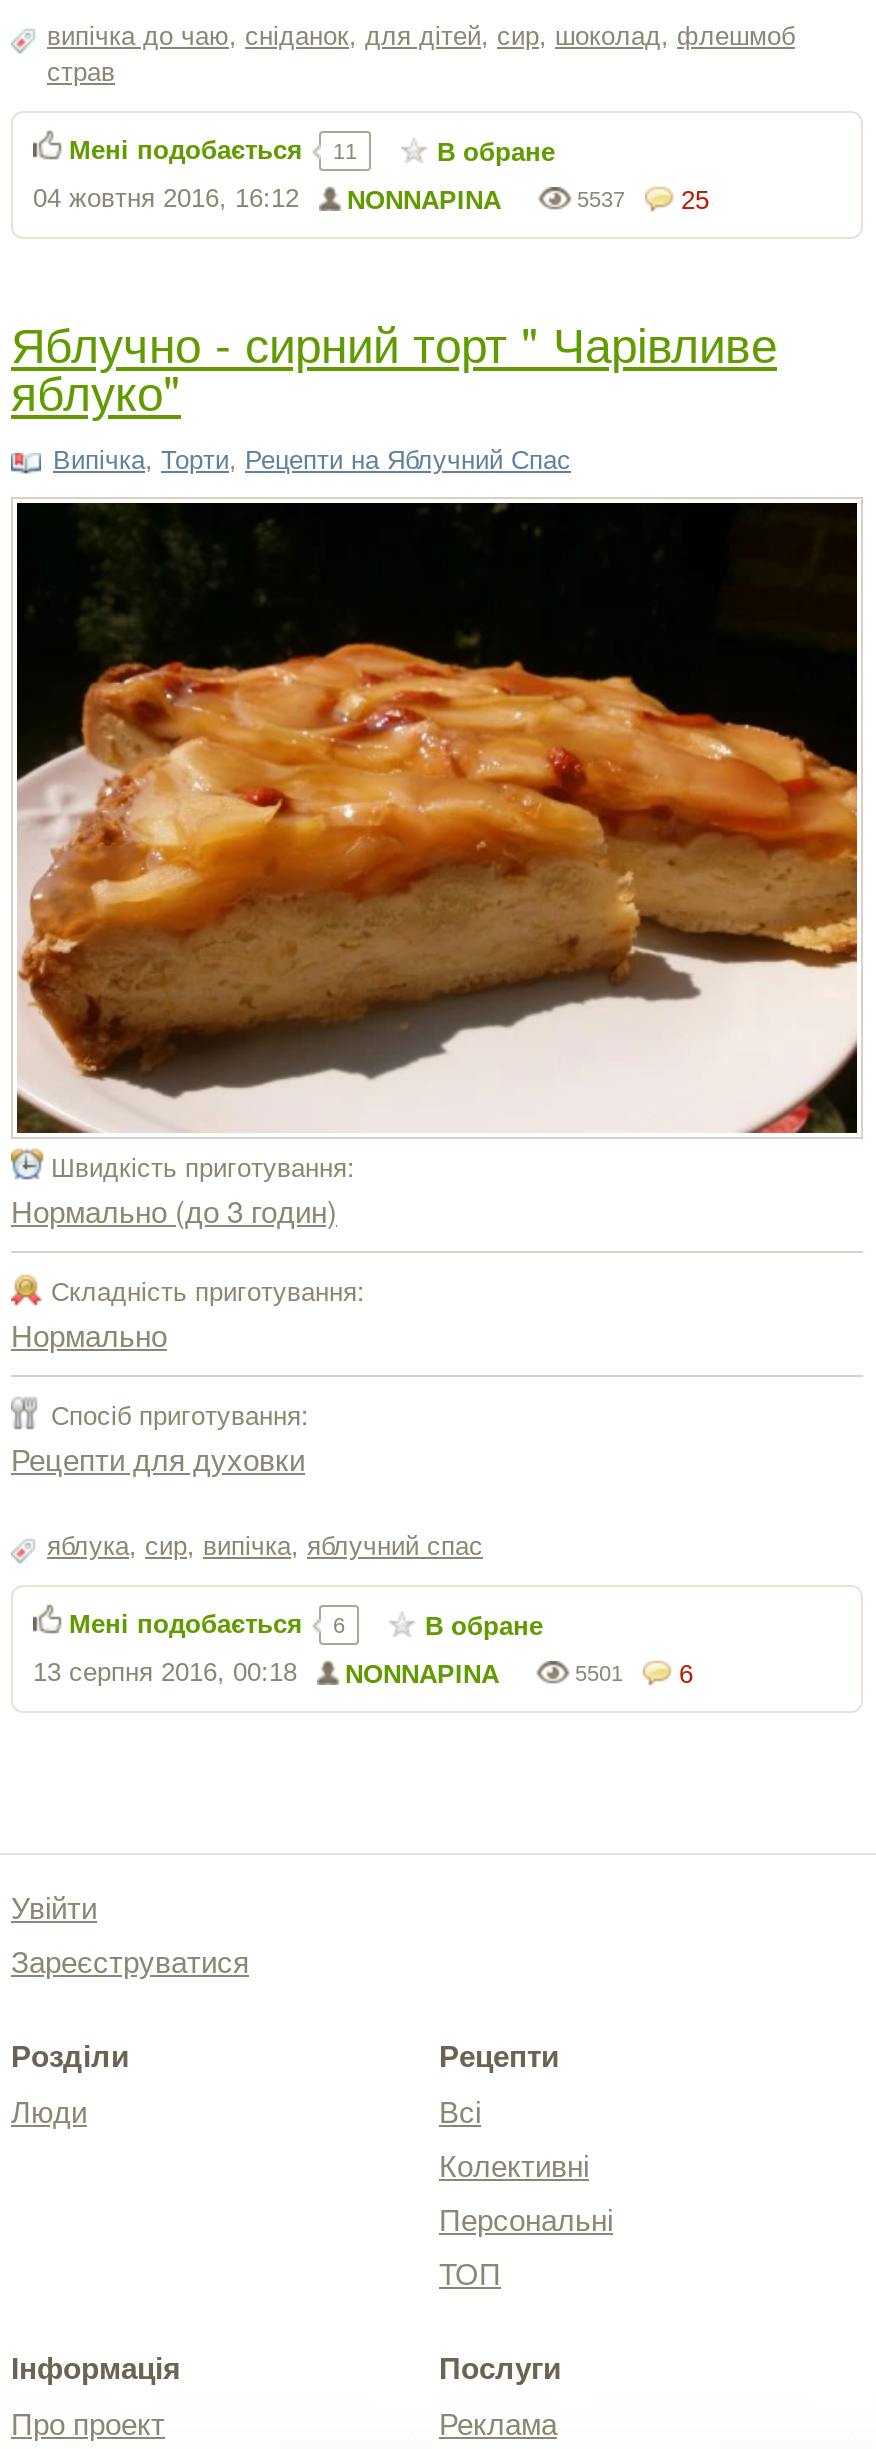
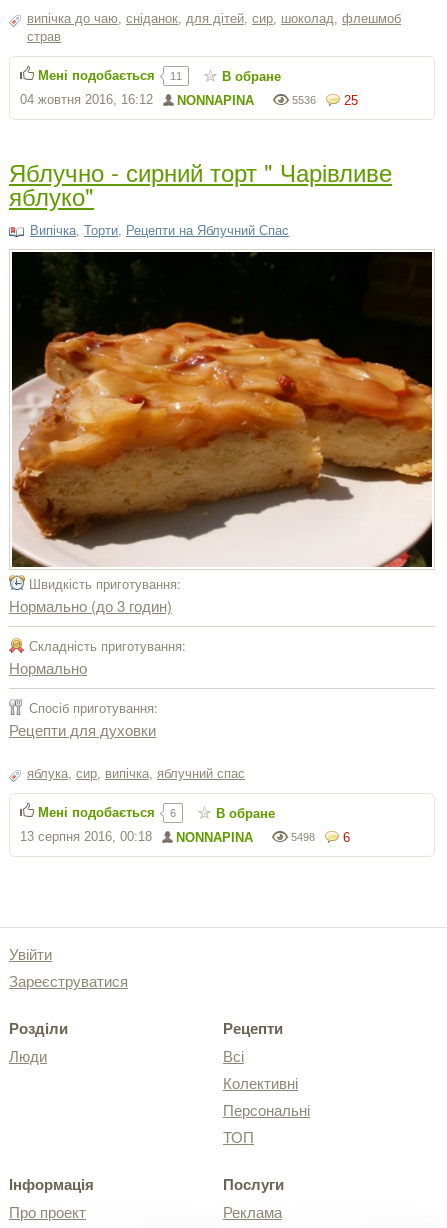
- 5537
+ 5536

- 5501
+ 5498
